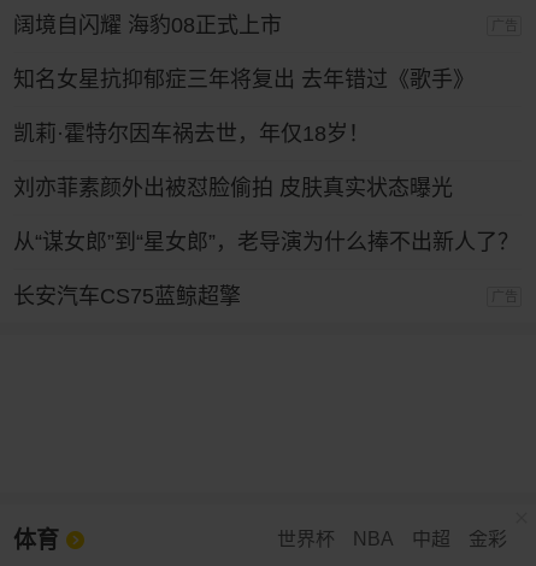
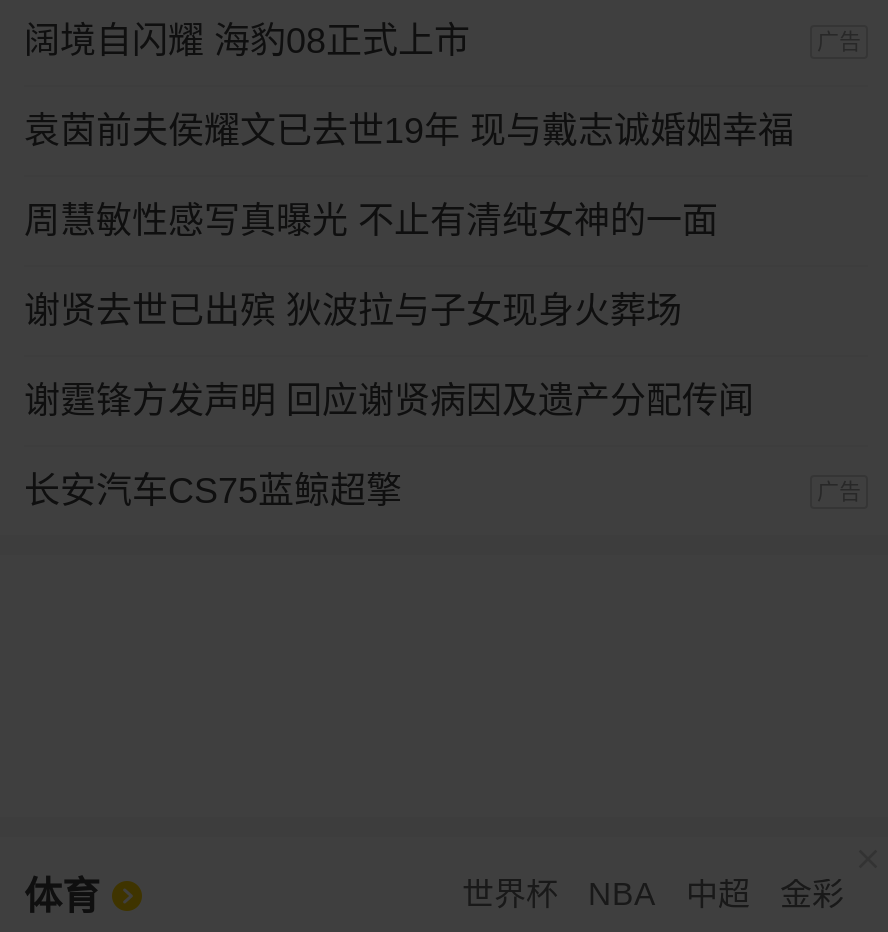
- 知名女星抗抑郁症三年将复出 去年错过《歌手》
+ 袁茵前夫侯耀文已去世19年 现与戴志诚婚姻幸福

- 凯莉·霍特尔因车祸去世，年仅18岁！
+ 周慧敏性感写真曝光 不止有清纯女神的一面

- 刘亦菲素颜外出被怼脸偷拍 皮肤真实状态曝光
+ 谢贤去世已出殡 狄波拉与子女现身火葬场

- 从“谋女郎”到“星女郎”，老导演为什么捧不出新人了？
+ 谢霆锋方发声明 回应谢贤病因及遗产分配传闻
